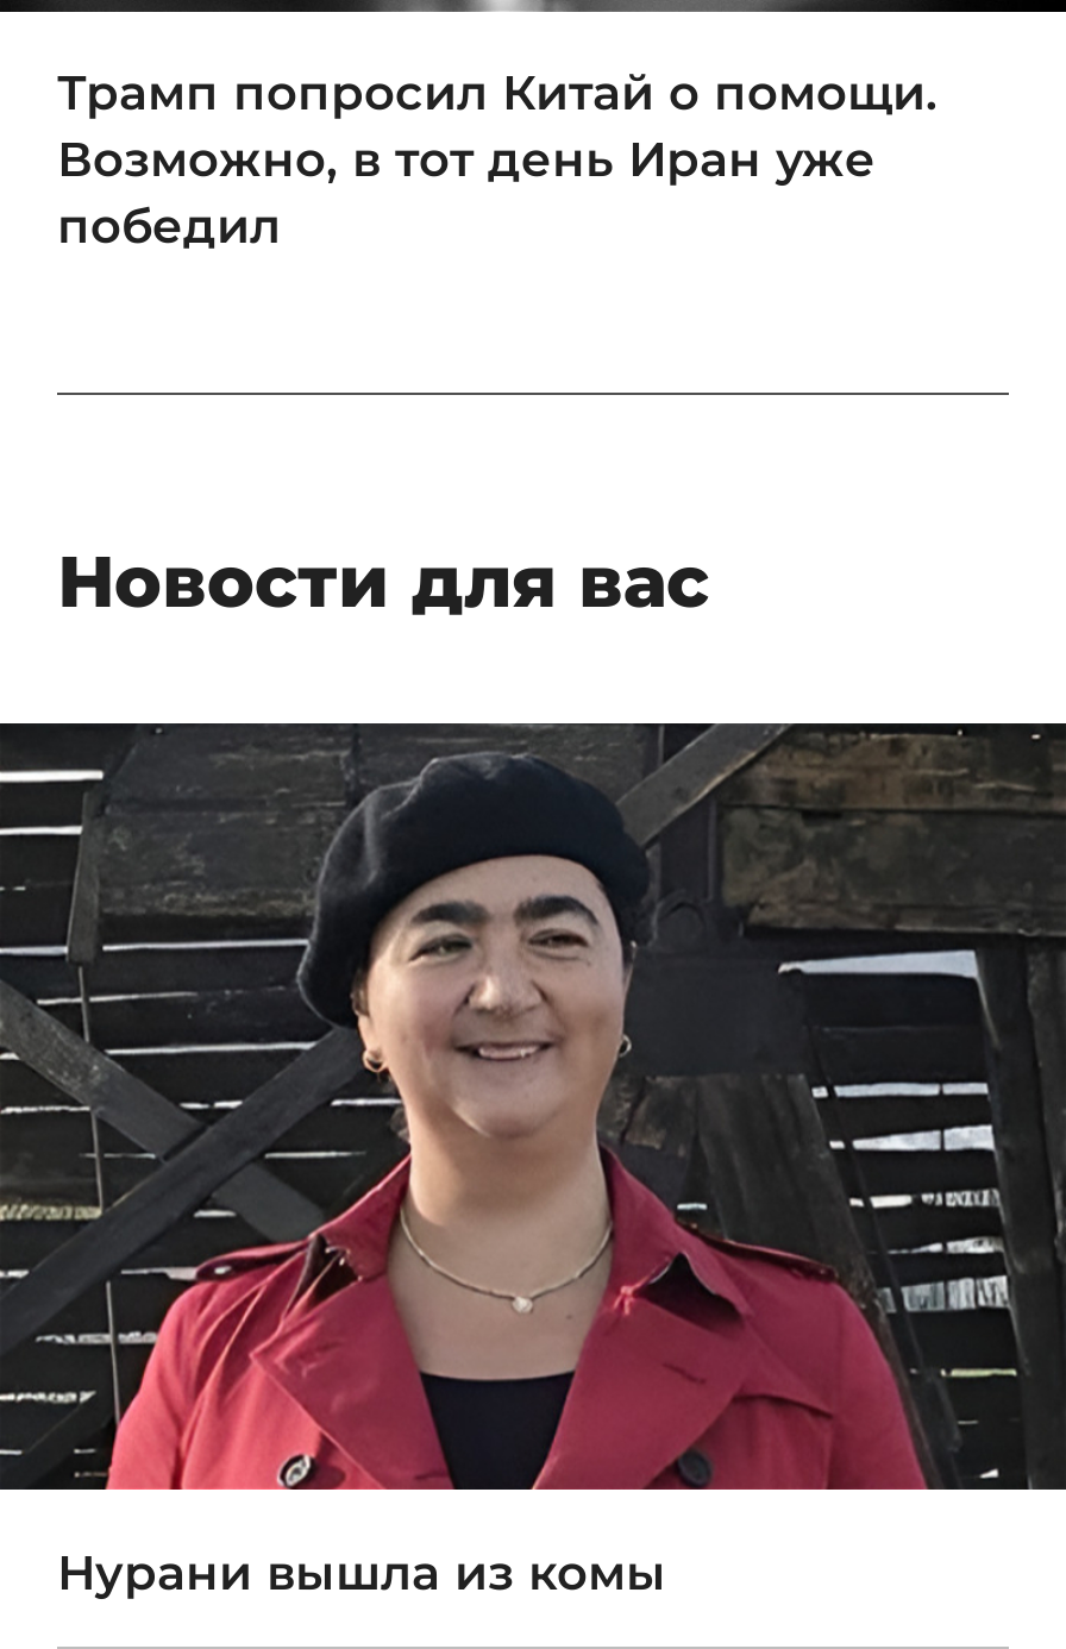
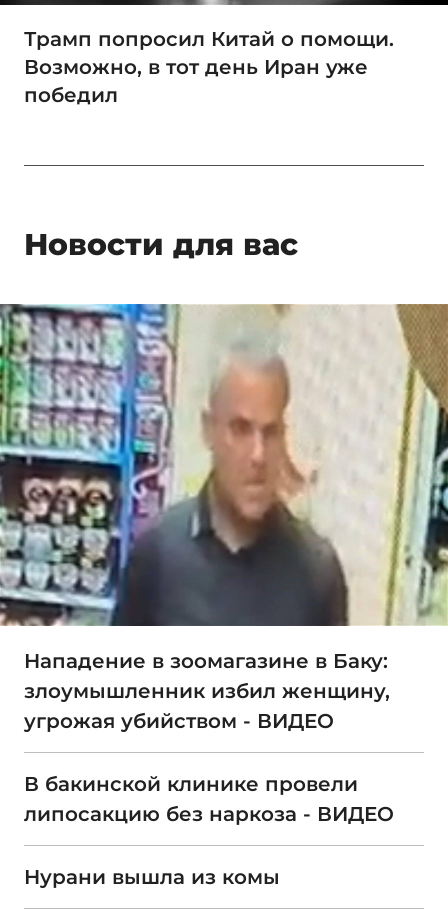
+ Нападение в зоомагазине в Баку:
+ злоумышленник избил женщину,
+ угрожая убийством - ВИДЕО
+ В бакинской клинике провели
+ липосакцию без наркоза - ВИДЕО

- [image]
+ [image]
